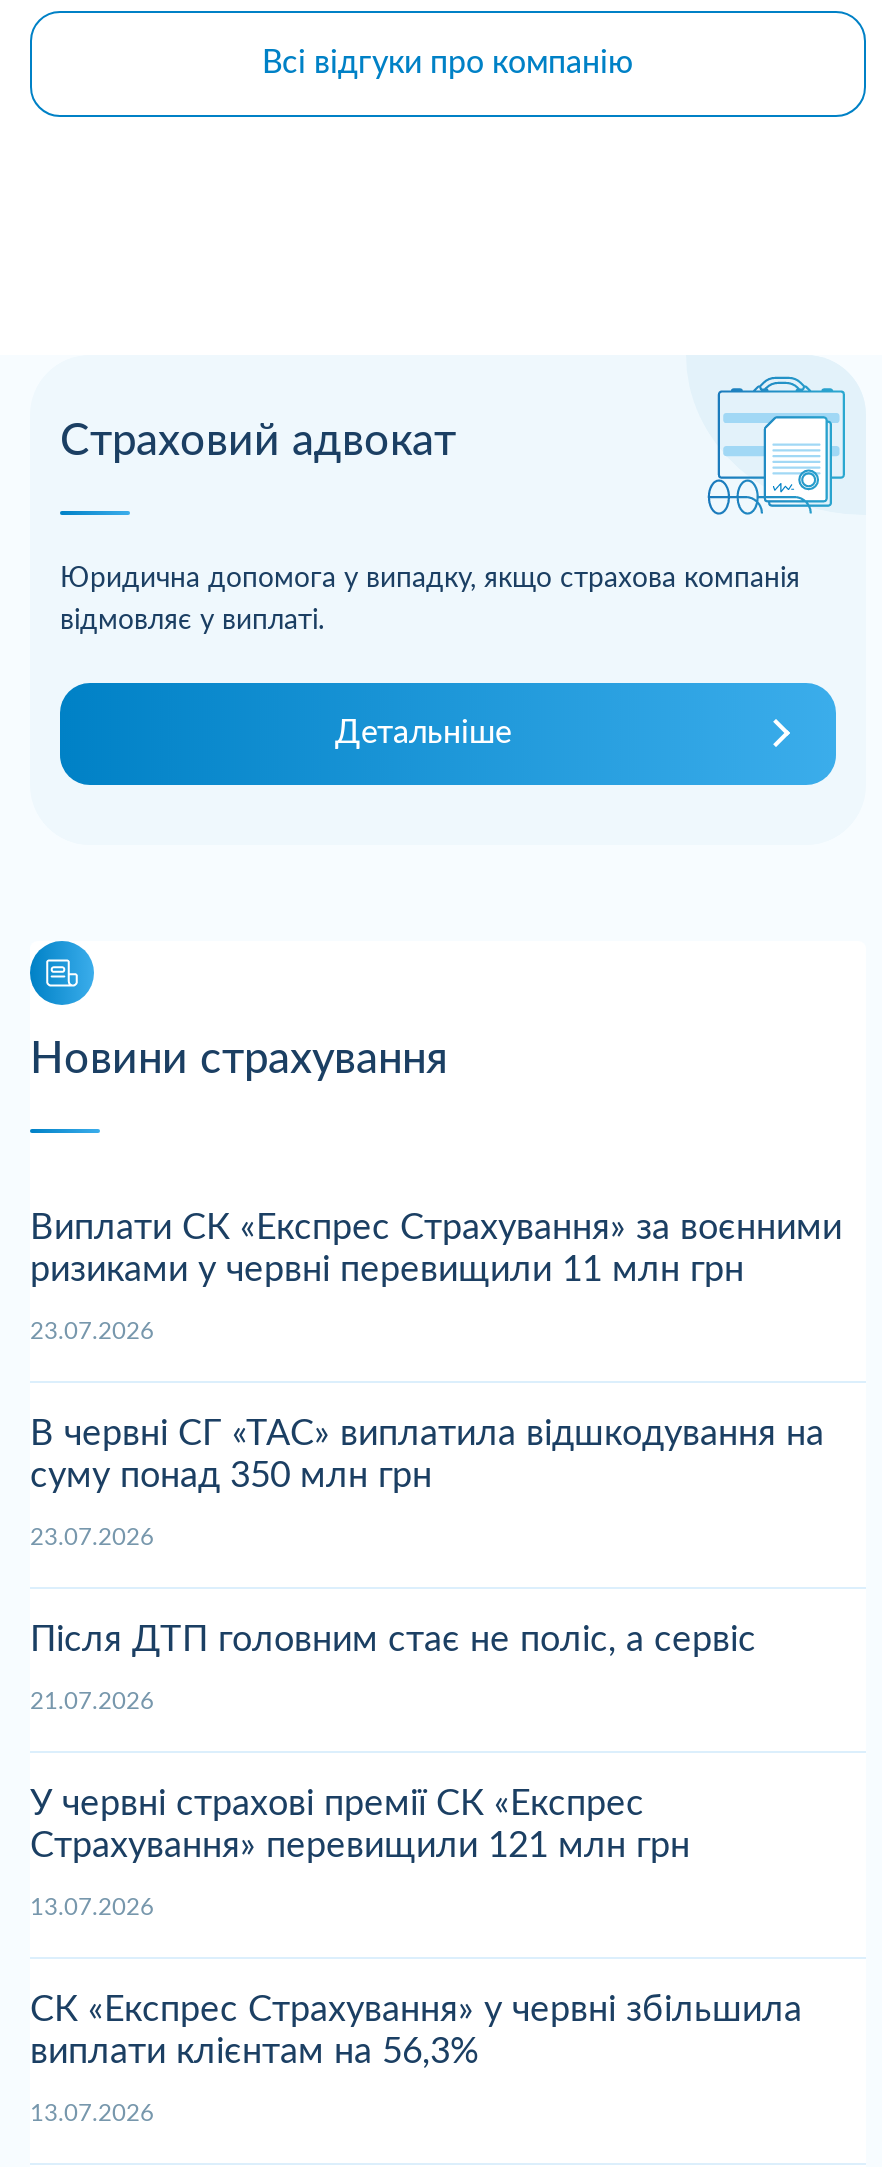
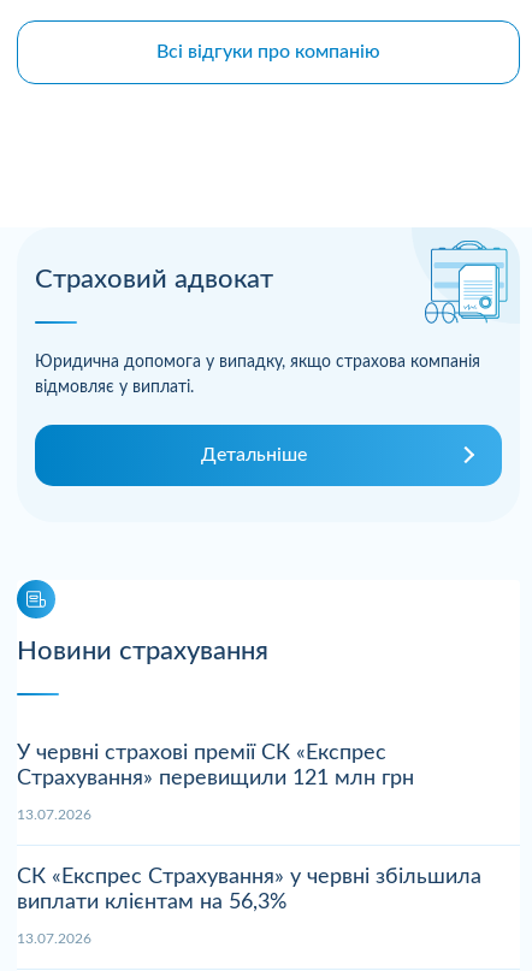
- Виплати СК «Експрес Страхування» за воєнними
- ризиками у червні перевищили 11 млн грн
- 23.07.2026
- В червні СГ «ТАС» виплатила відшкодування на
- суму понад 350 млн грн
- 23.07.2026
- Після ДТП головним стає не поліс, а сервіс
- 21.07.2026
